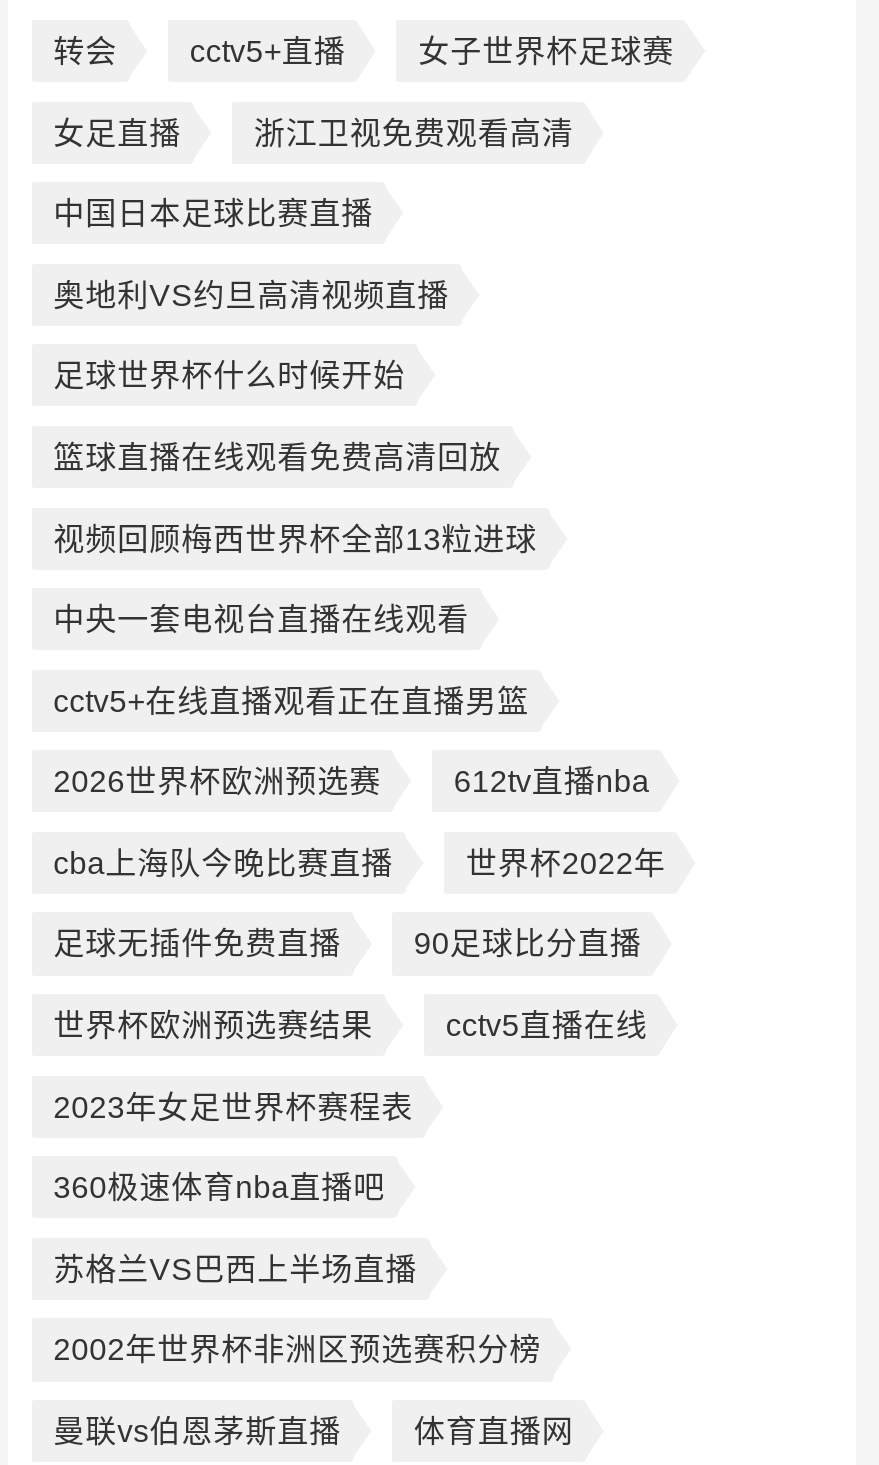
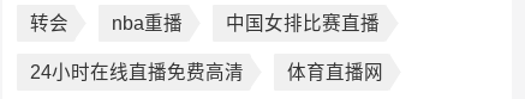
- cctv5+直播
- 女子世界杯足球赛
- 女足直播
- 浙江卫视免费观看高清
- 中国日本足球比赛直播
- 奥地利VS约旦高清视频直播
- 足球世界杯什么时候开始
- 篮球直播在线观看免费高清回放
- 视频回顾梅西世界杯全部13粒进球
- 中央一套电视台直播在线观看
- cctv5+在线直播观看正在直播男篮
- 2026世界杯欧洲预选赛
- 612tv直播nba
- cba上海队今晚比赛直播
- 世界杯2022年
- 足球无插件免费直播
- 90足球比分直播
- 世界杯欧洲预选赛结果
- cctv5直播在线
- 2023年女足世界杯赛程表
- 360极速体育nba直播吧
- 苏格兰VS巴西上半场直播
- 2002年世界杯非洲区预选赛积分榜
- 曼联vs伯恩茅斯直播
+ nba重播
+ 中国女排比赛直播
+ 24小时在线直播免费高清
